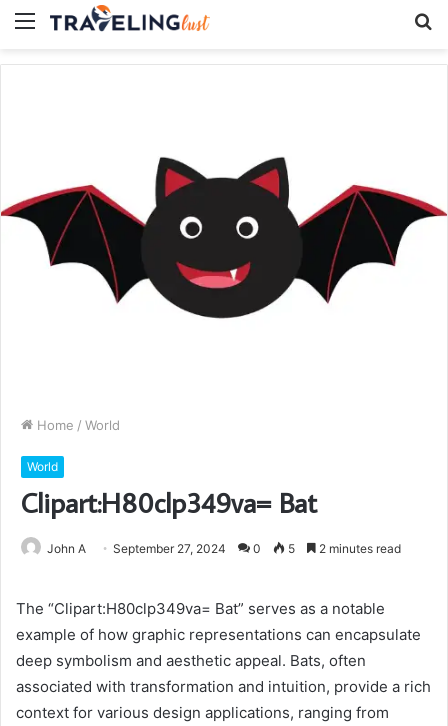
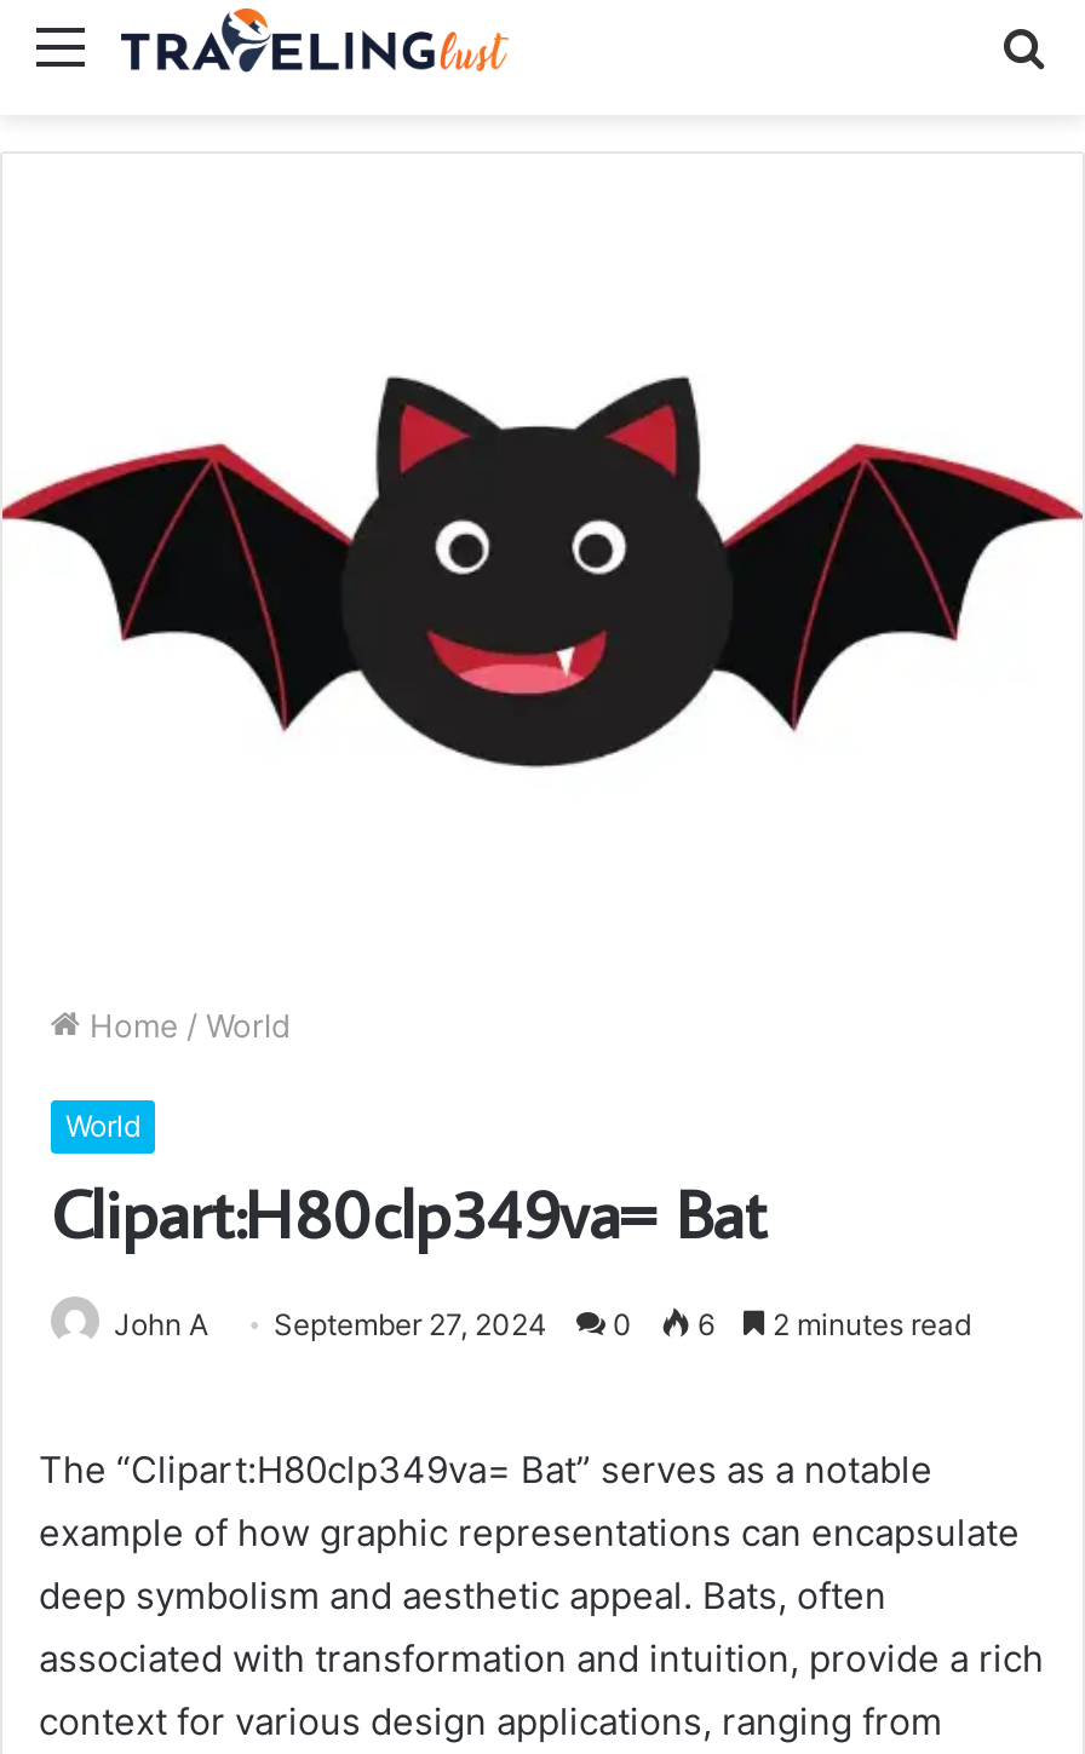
- John A September 27, 2024 0 5 2 minutes read
+ John A September 27, 2024 0 6 2 minutes read
